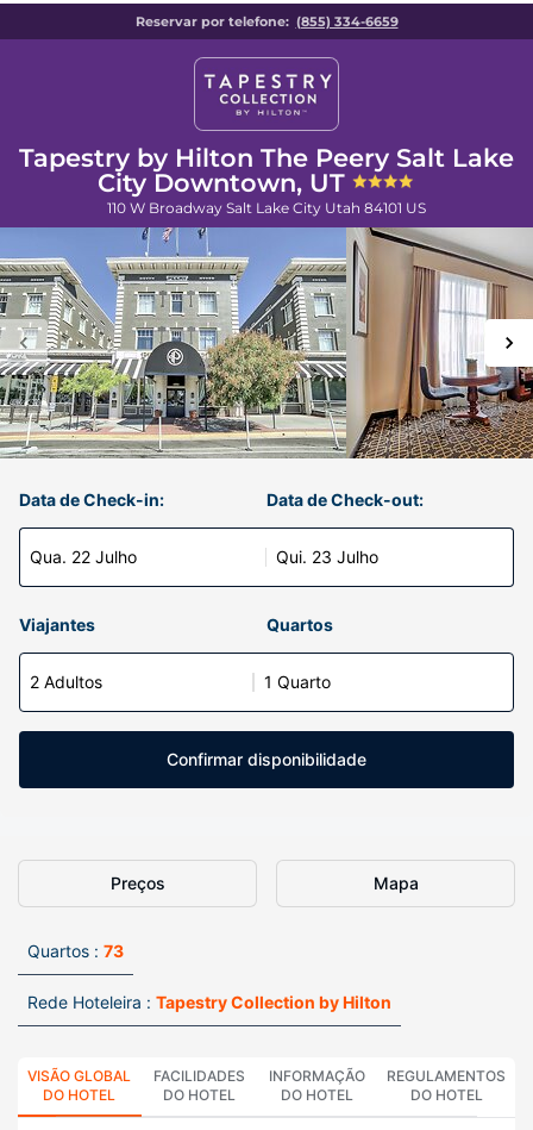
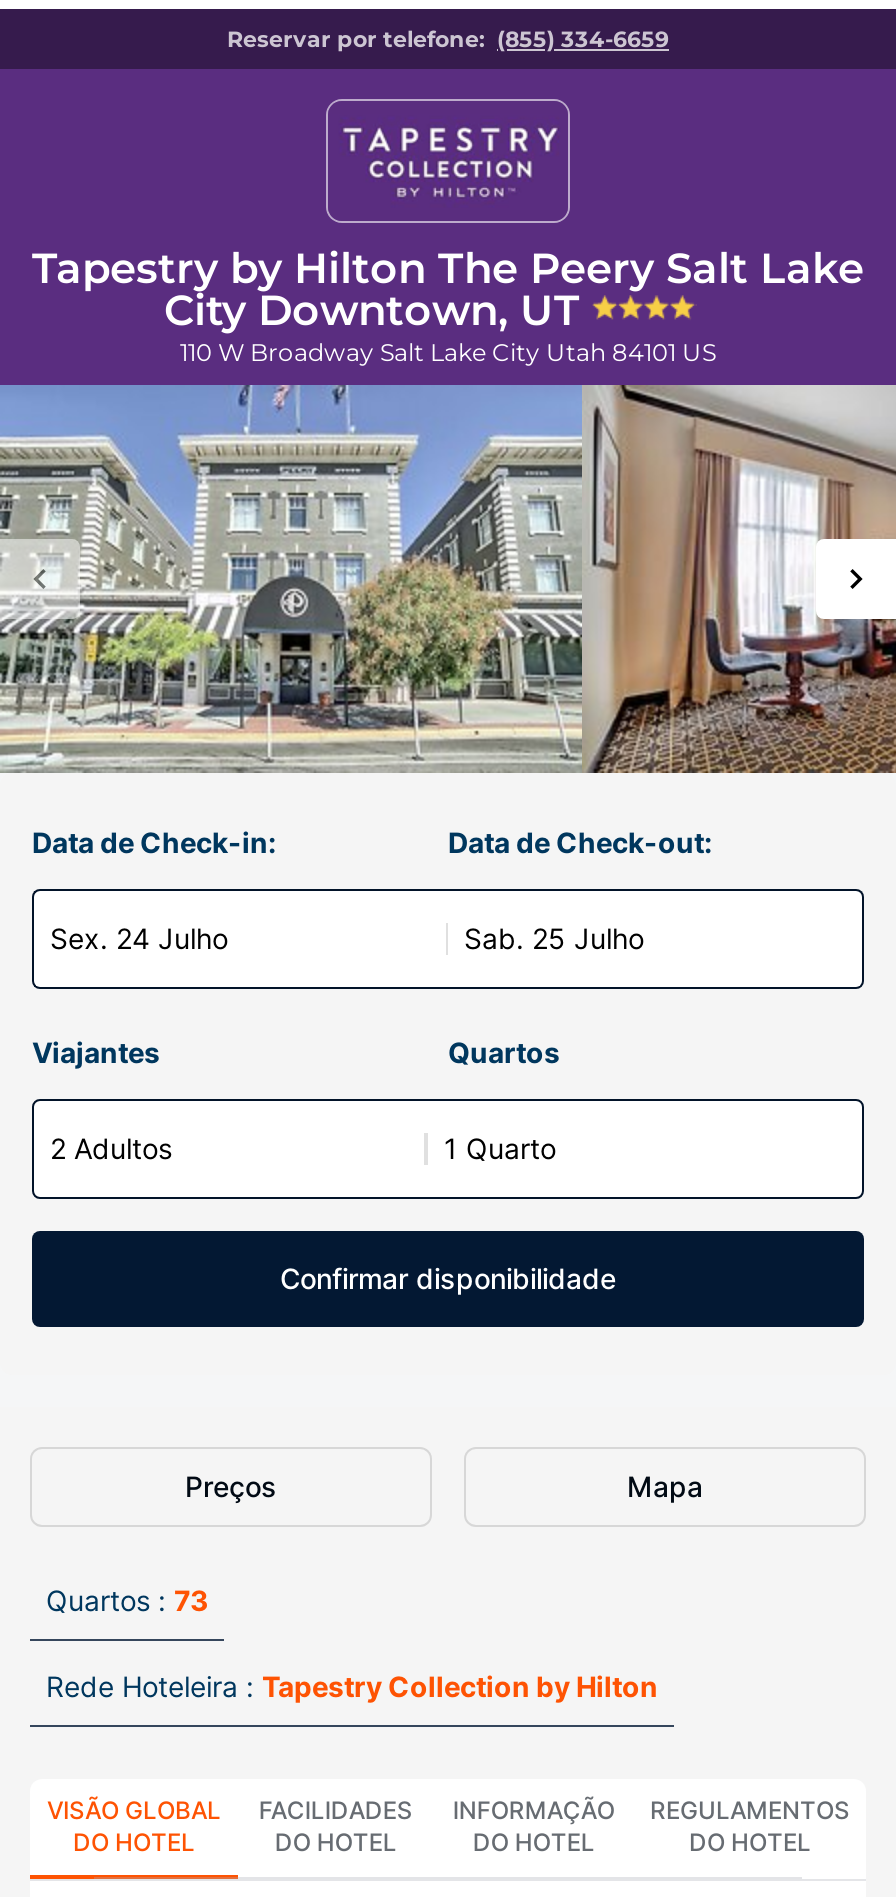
- Qua. 22 Julho
+ Sex. 24 Julho

- Qui. 23 Julho
+ Sab. 25 Julho
